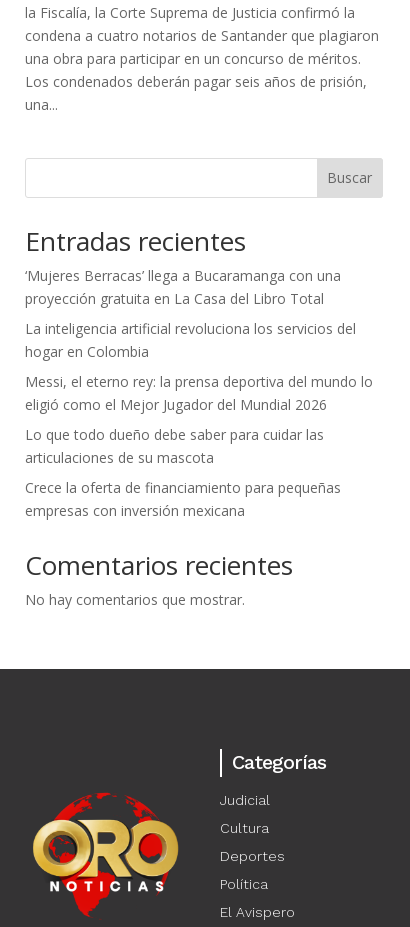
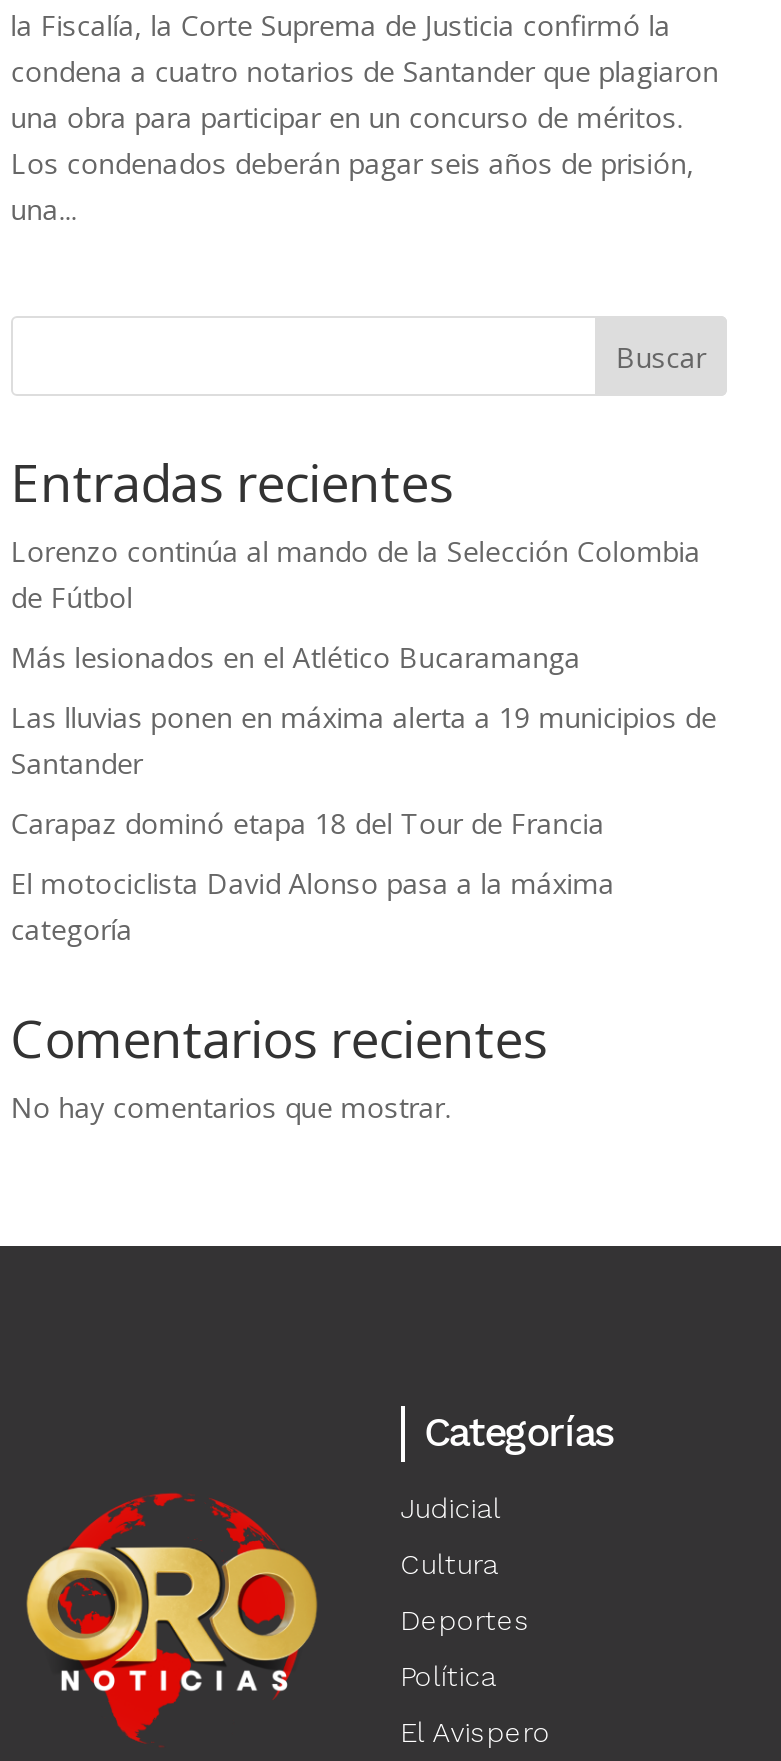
- ‘Mujeres Berracas’ llega a Bucaramanga con una
- proyección gratuita en La Casa del Libro Total
+ Lorenzo continúa al mando de la Selección Colombia
+ de Fútbol

- La inteligencia artificial revoluciona los servicios del
- hogar en Colombia
+ Más lesionados en el Atlético Bucaramanga

- Messi, el eterno rey: la prensa deportiva del mundo lo
- eligió como el Mejor Jugador del Mundial 2026
+ Las lluvias ponen en máxima alerta a 19 municipios de
+ Santander

- Lo que todo dueño debe saber para cuidar las
- articulaciones de su mascota
+ Carapaz dominó etapa 18 del Tour de Francia

- Crece la oferta de financiamiento para pequeñas
- empresas con inversión mexicana
+ El motociclista David Alonso pasa a la máxima
+ categoría
